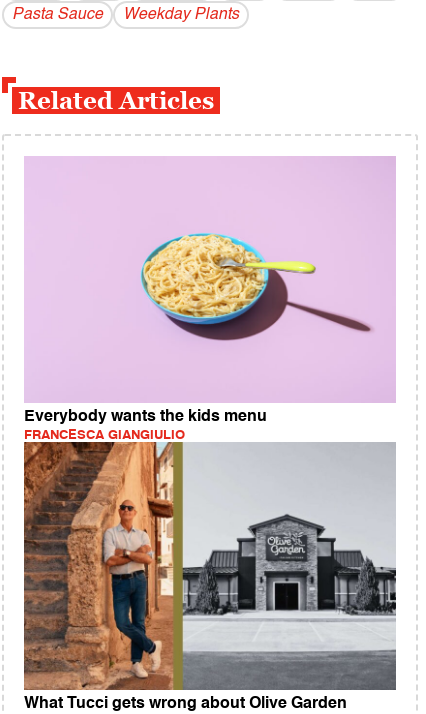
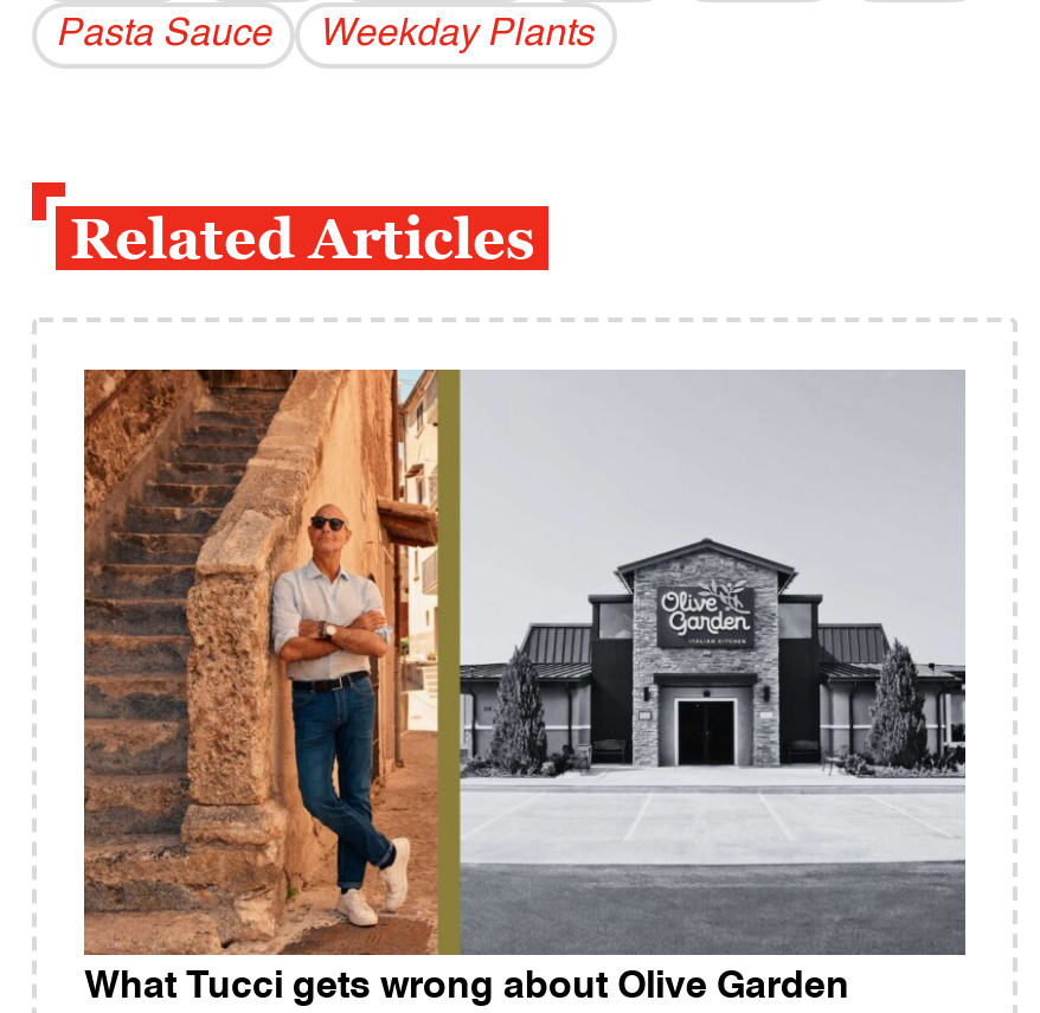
- [image]
- Everybody wants the kids menu
- FRANCESCA GIANGIULIO
